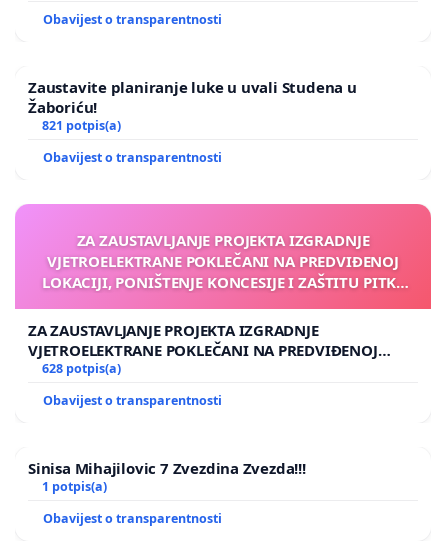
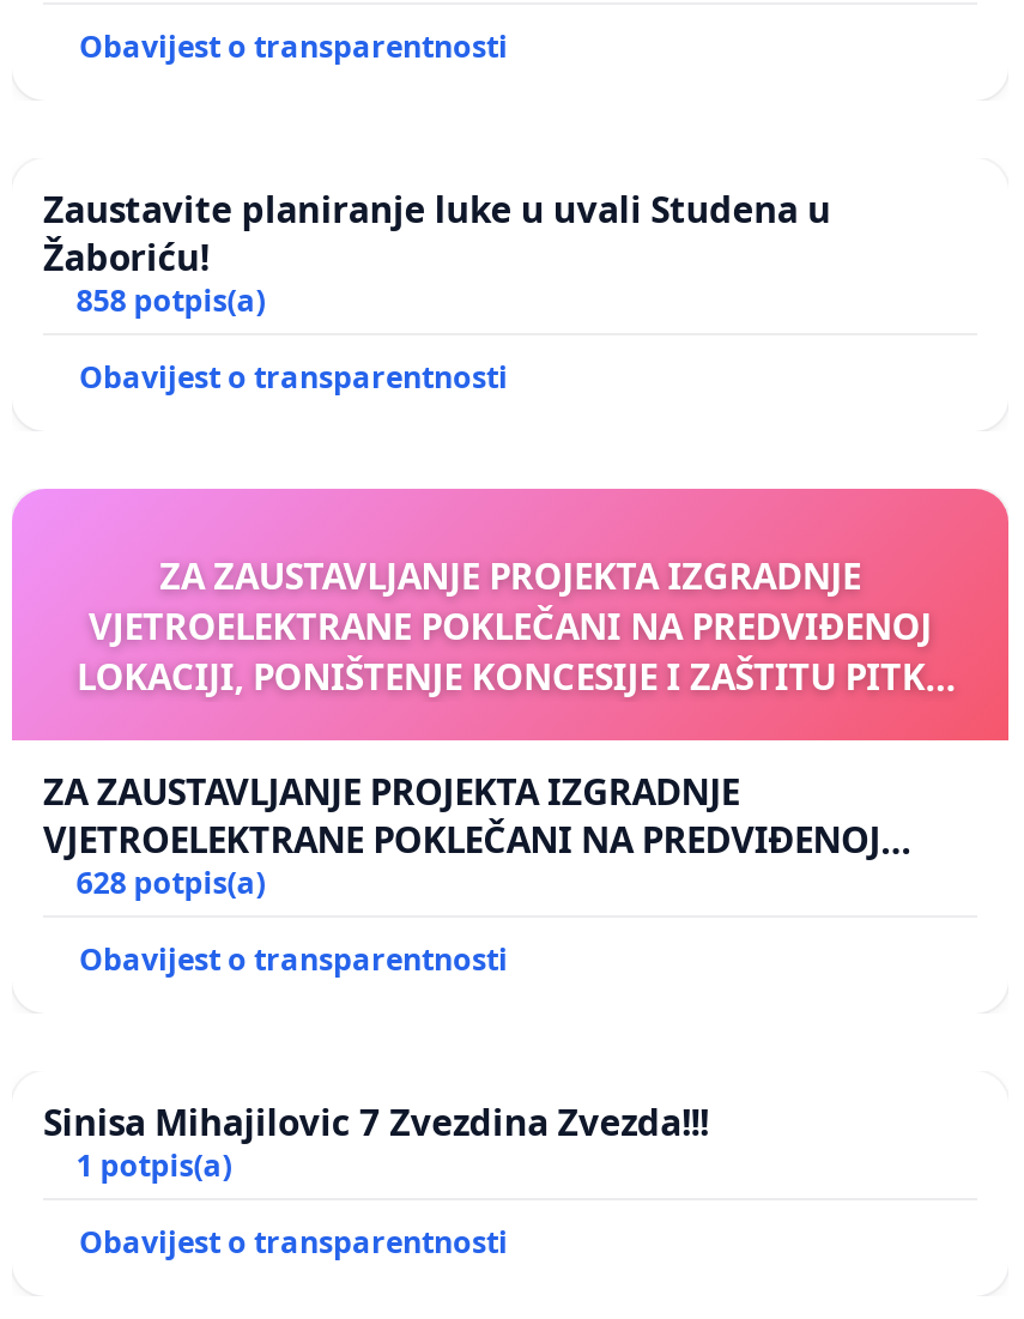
- 821 potpis(a)
+ 858 potpis(a)
